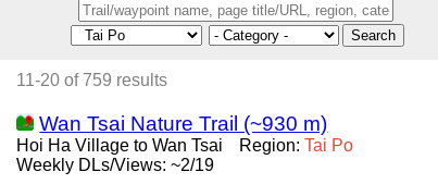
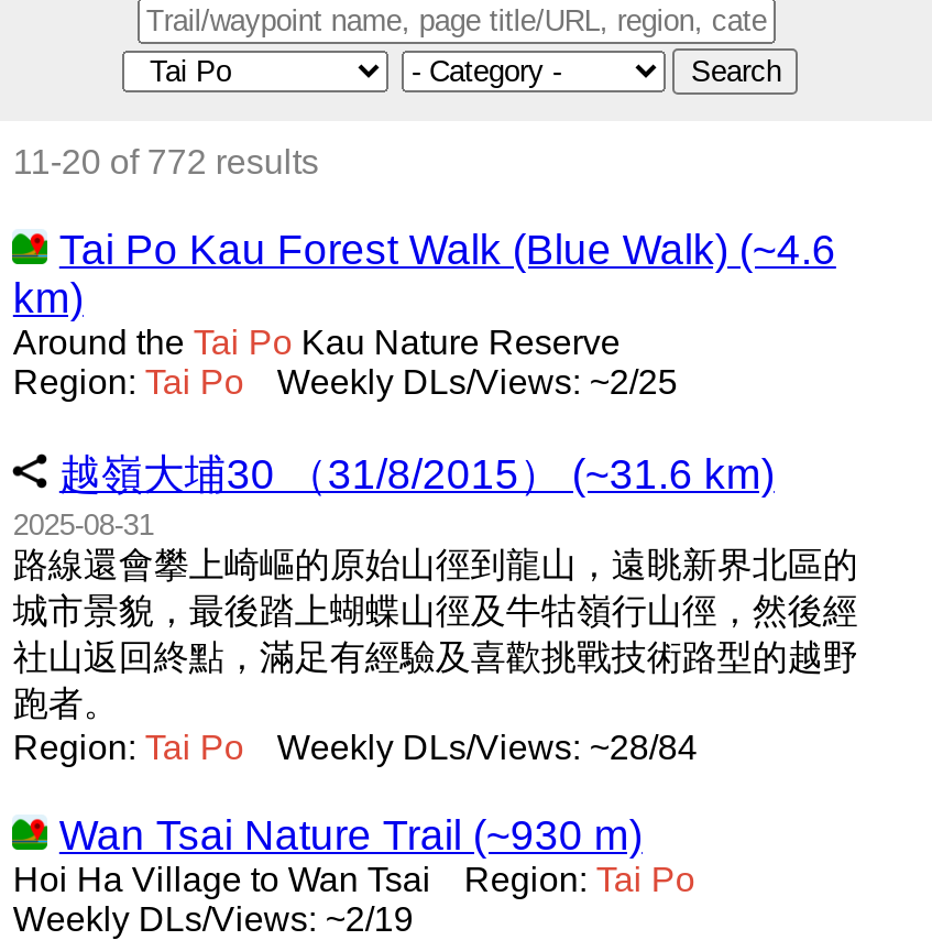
- 11-20 of 759 results
+ 11-20 of 772 results
+ Tai Po Kau Forest Walk (Blue Walk) (~4.6
+ km)
+ Around the Tai Po Kau Nature Reserve
+ Region: Tai Po
+ Weekly DLs/Views: ~2/25
+ 越嶺大埔30 （31/8/2015） (~31.6 km)
+ 2025-08-31
+ 路線還會攀上崎嶇的原始山徑到龍山，遠眺新界北區的
+ 城市景貌，最後踏上蝴蝶山徑及牛牯嶺行山徑，然後經
+ 社山返回終點，滿足有經驗及喜歡挑戰技術路型的越野
+ 跑者。
+ Region: Tai Po
+ Weekly DLs/Views: ~28/84
